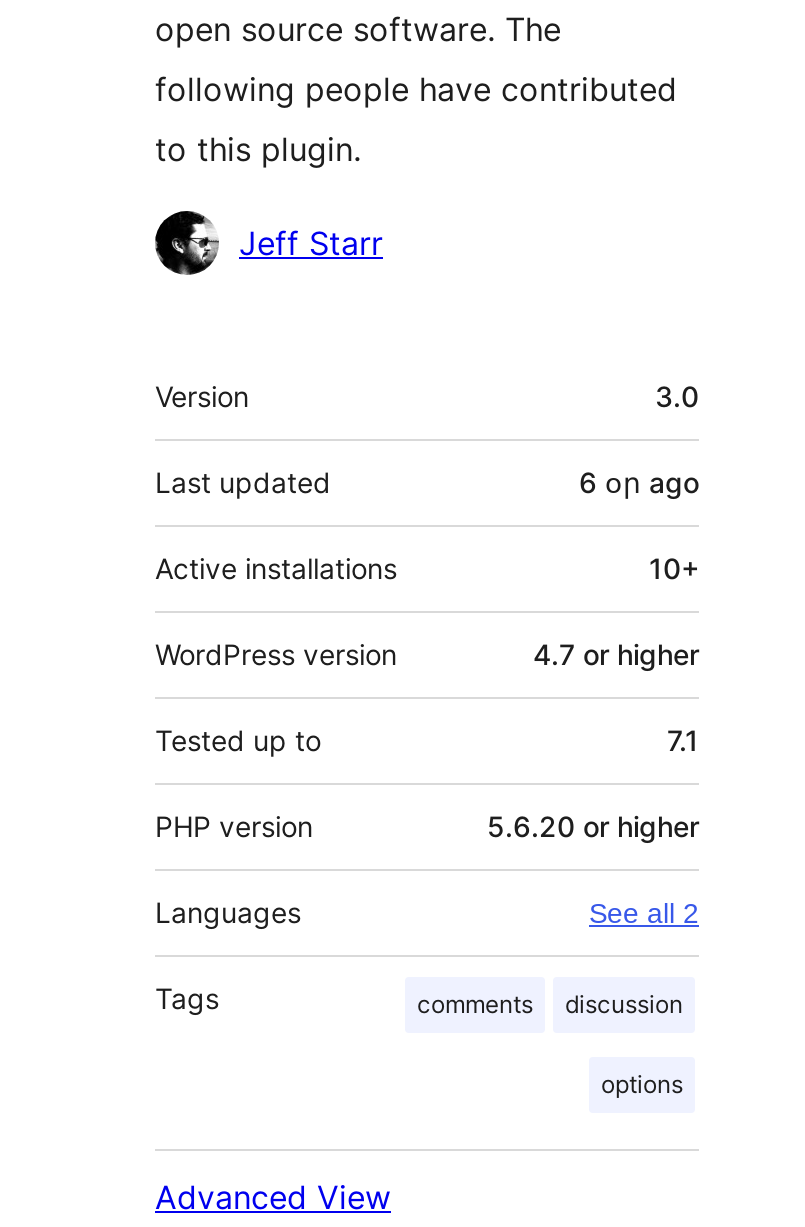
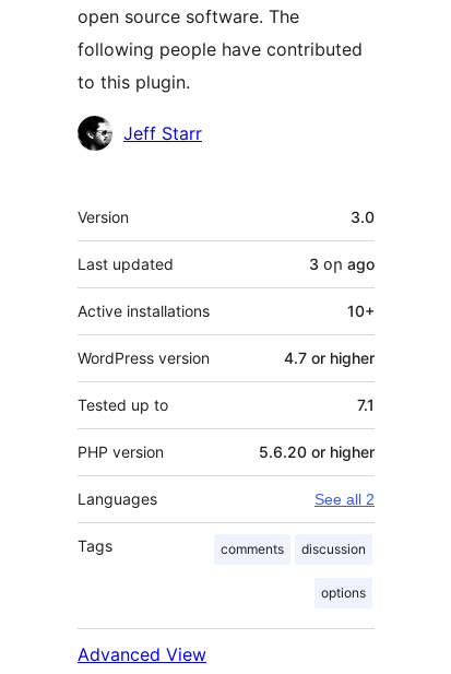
- 6 օր ago
+ 3 օր ago
